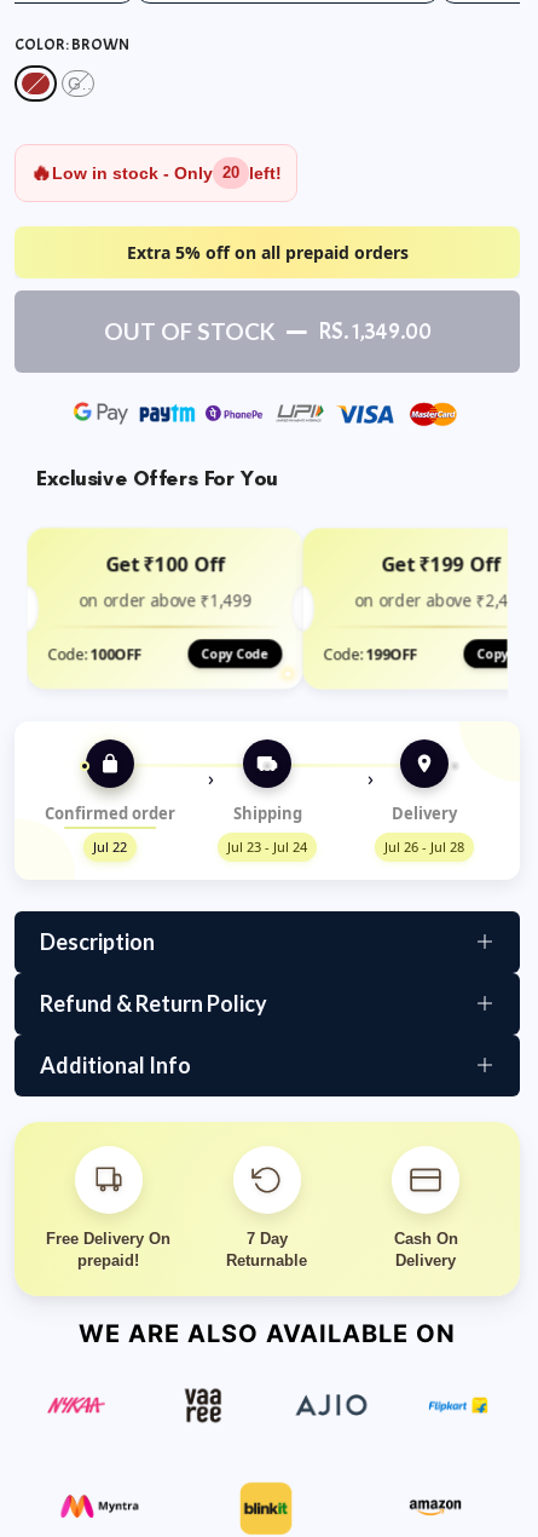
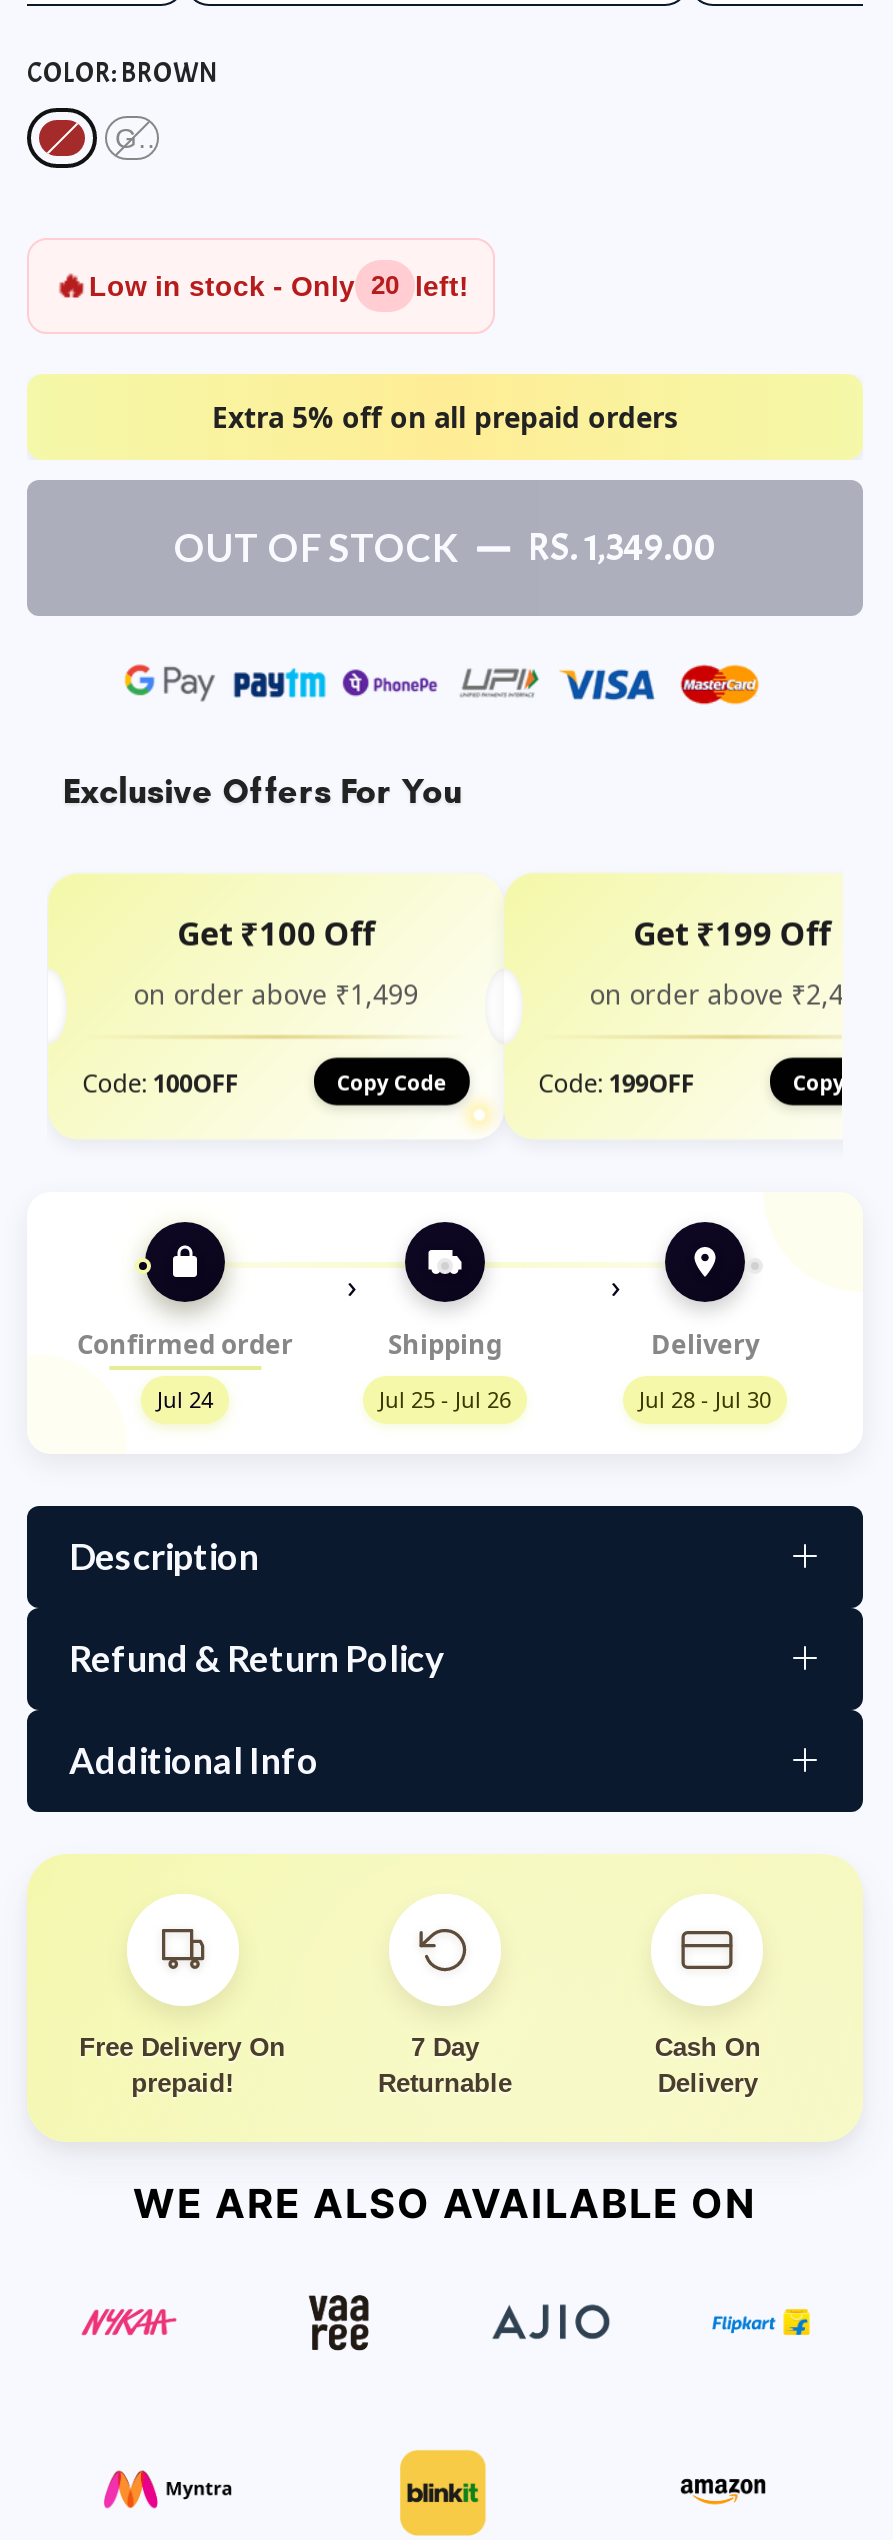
- Jul 22
+ Jul 24

- Jul 23 - Jul 24
+ Jul 25 - Jul 26

- Jul 26 - Jul 28
+ Jul 28 - Jul 30
